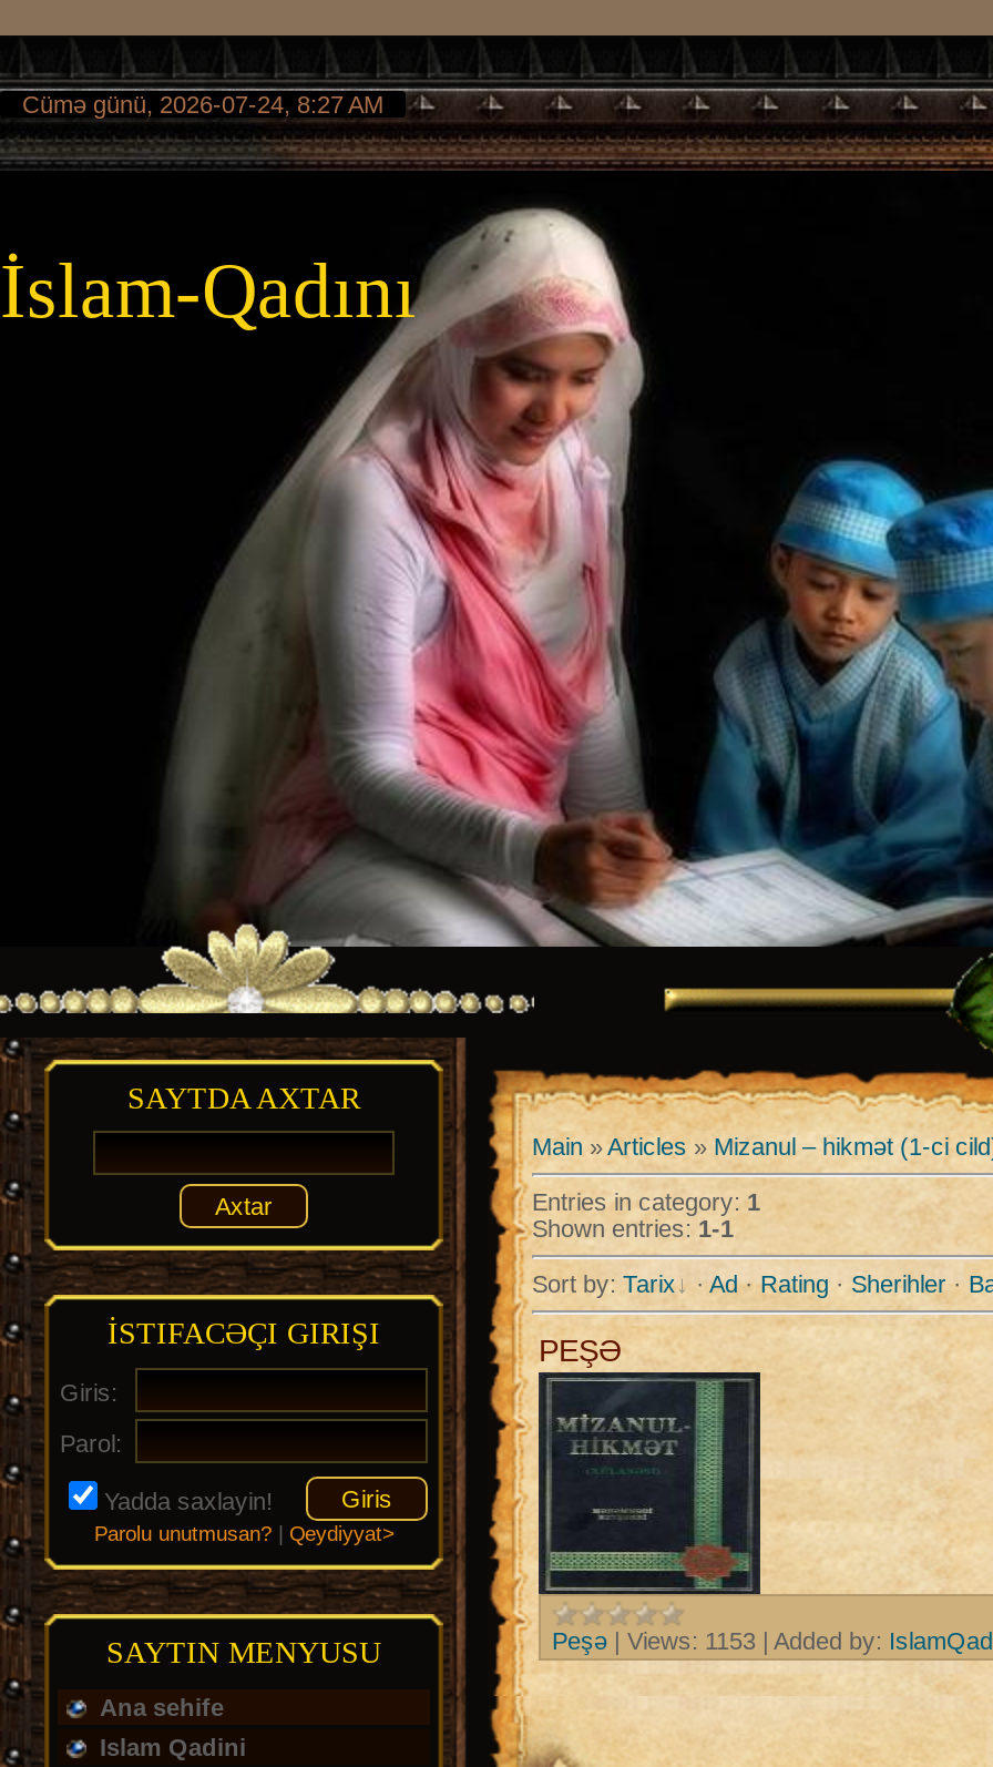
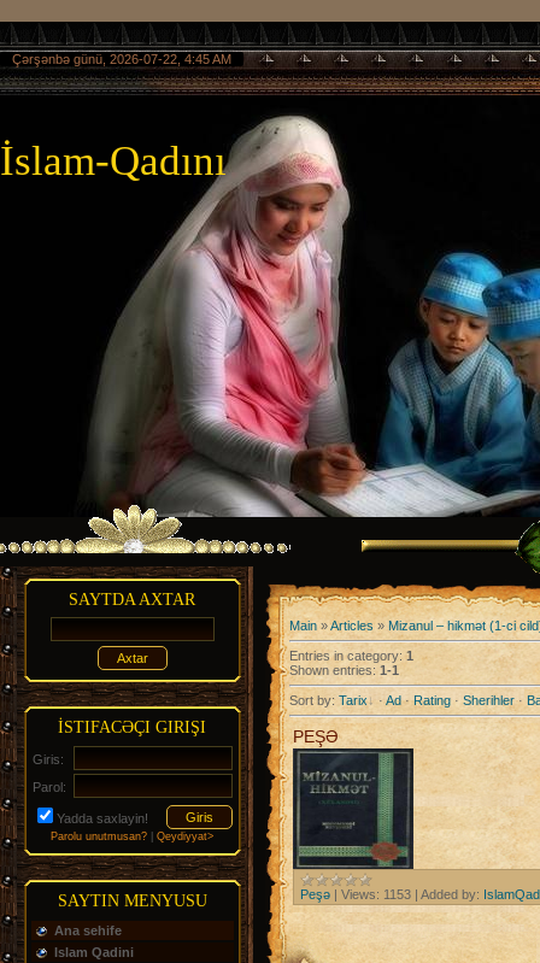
- Cümə günü, 2026-07-24, 8:27 AM
+ Çərşənbə günü, 2026-07-22, 4:45 AM
